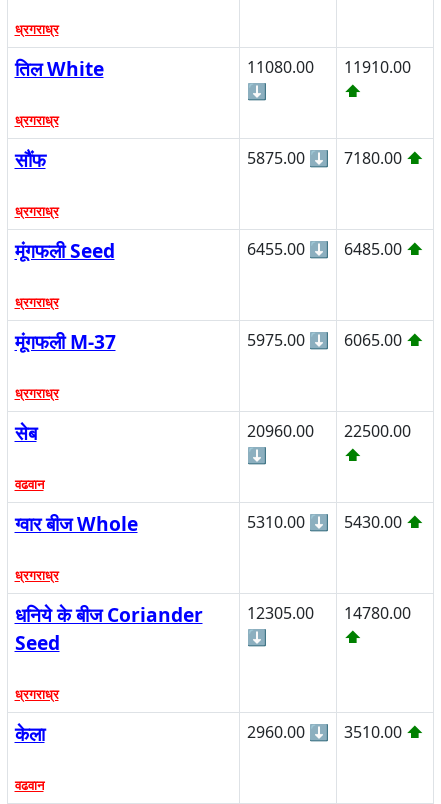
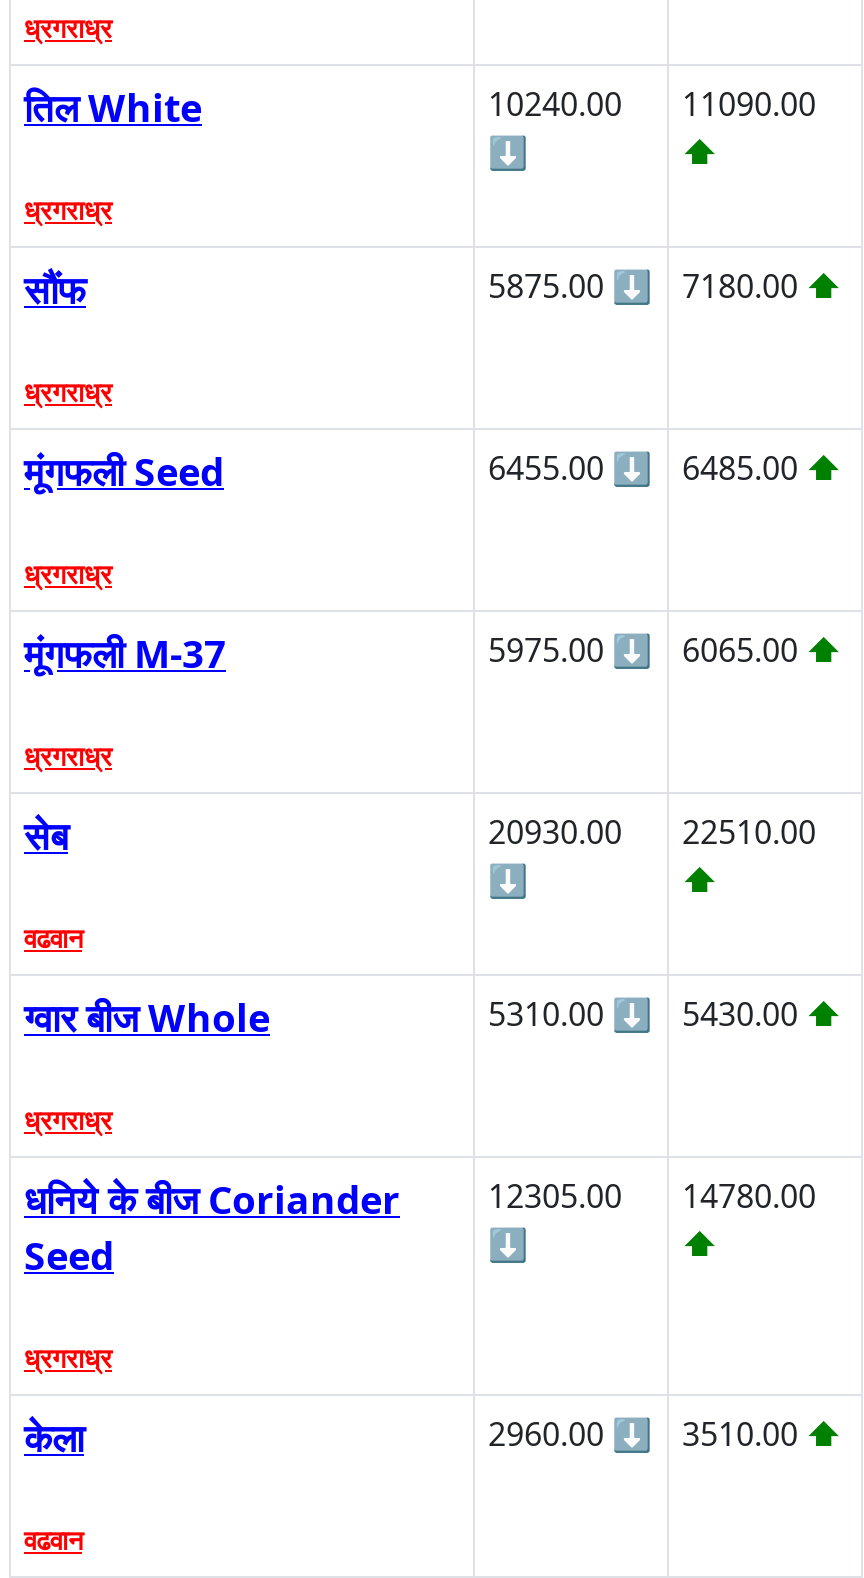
- 11080.00
+ 10240.00

- 11910.00
+ 11090.00

- 20960.00
+ 20930.00

- 22500.00
+ 22510.00
